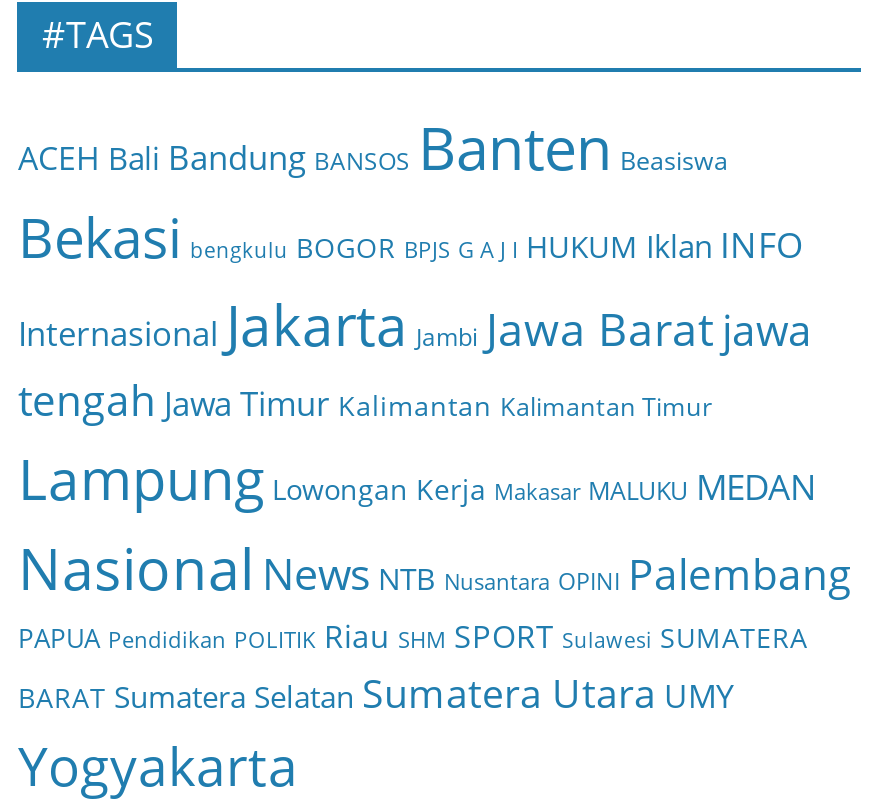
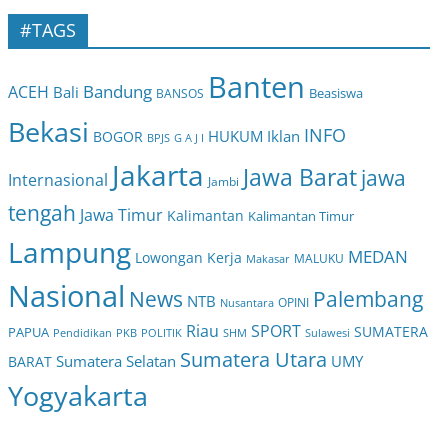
- Bekasi bengkulu BOGOR BPJS G A J I HUKUM Iklan INFO
+ Bekasi BOGOR BPJS G A J I HUKUM Iklan INFO

- PAPUA Pendidikan POLITIK Riau SHM SPORT Sulawesi SUMATERA
+ PAPUA Pendidikan PKB POLITIK Riau SHM SPORT Sulawesi SUMATERA
